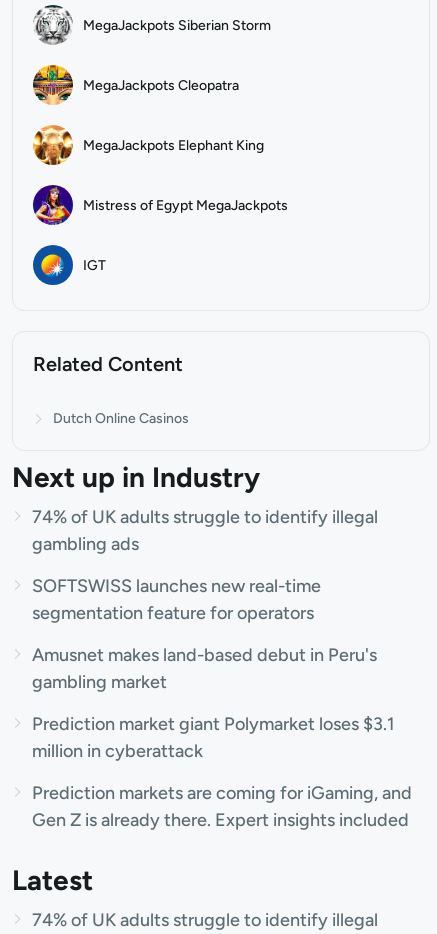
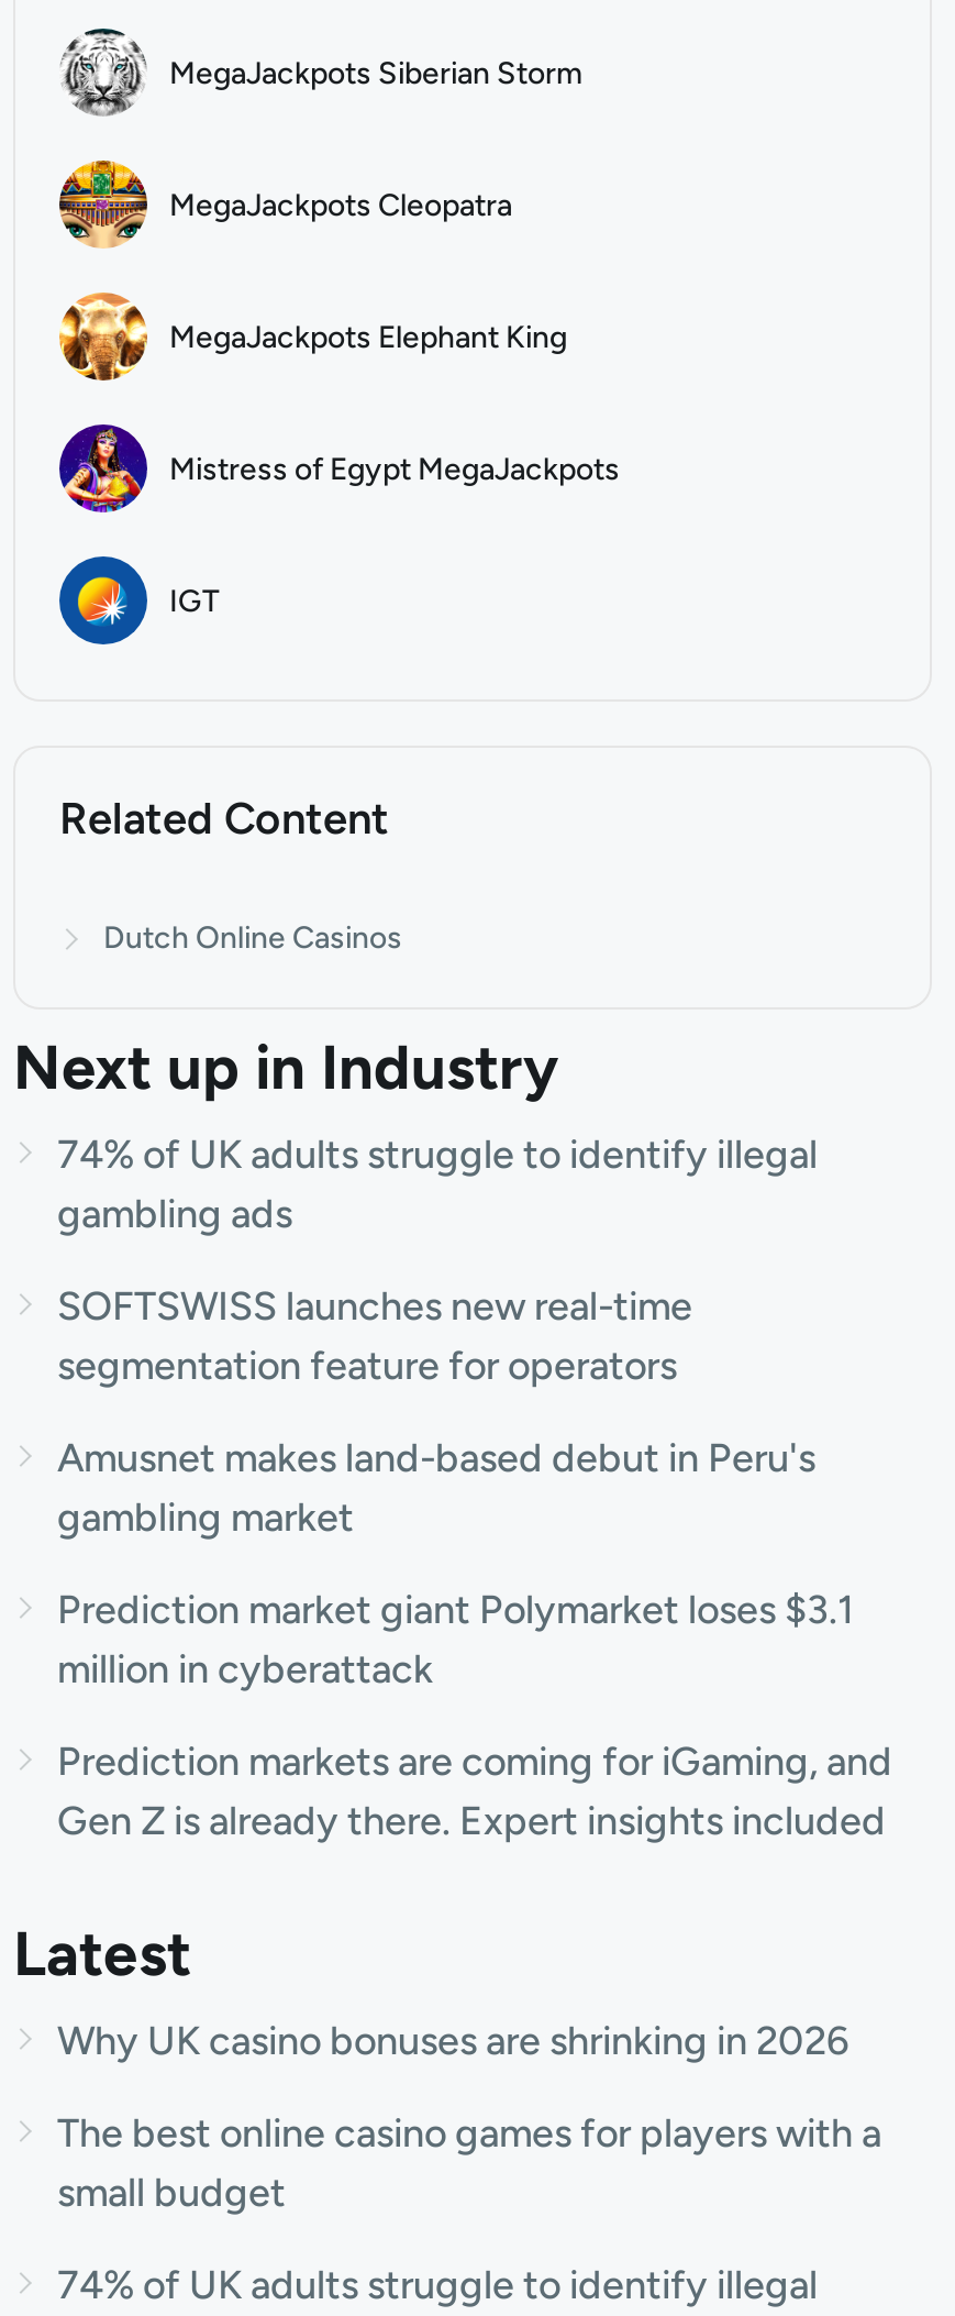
+ Why UK casino bonuses are shrinking in 2026
+ The best online casino games for players with a
+ small budget
